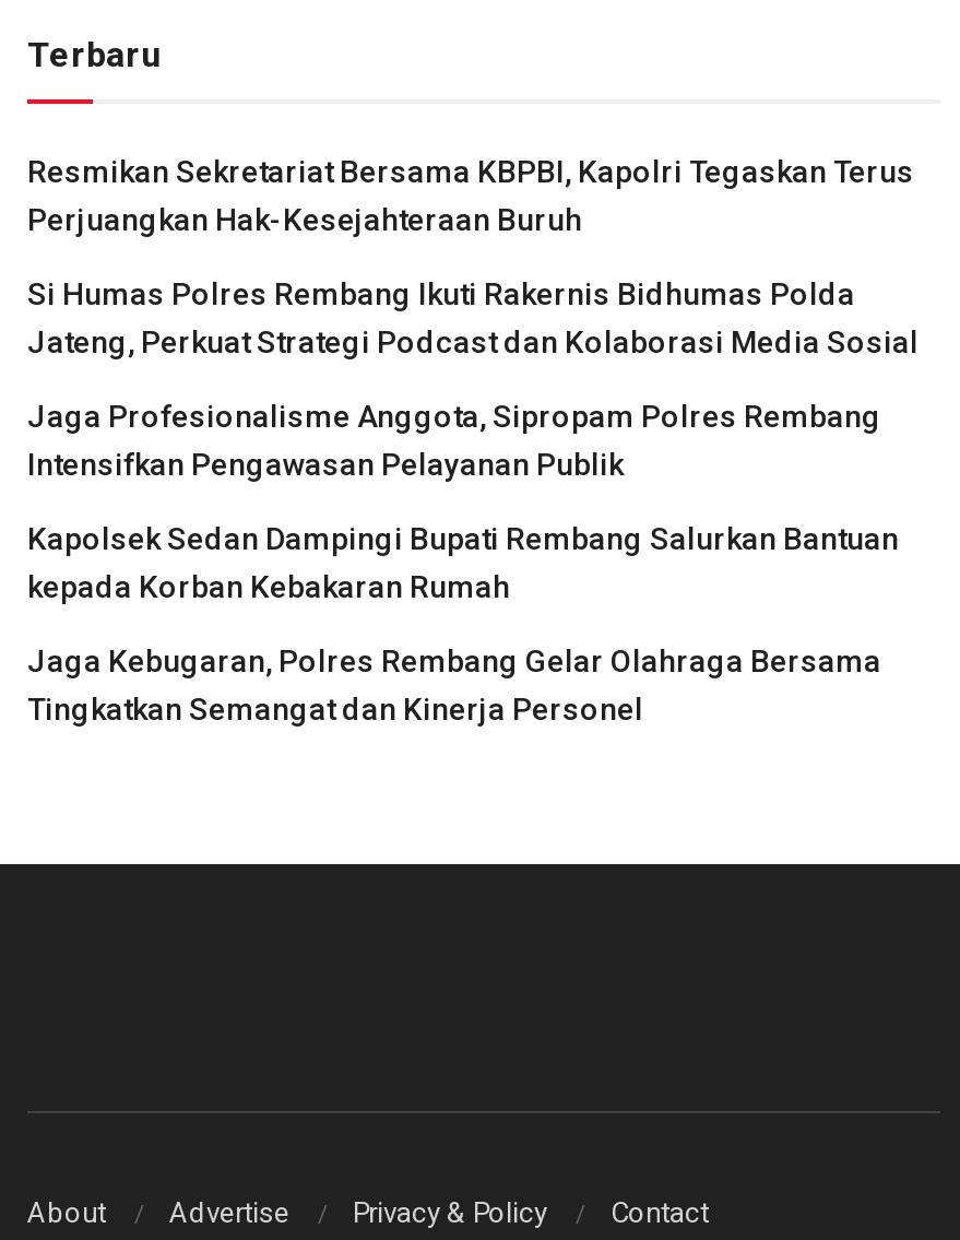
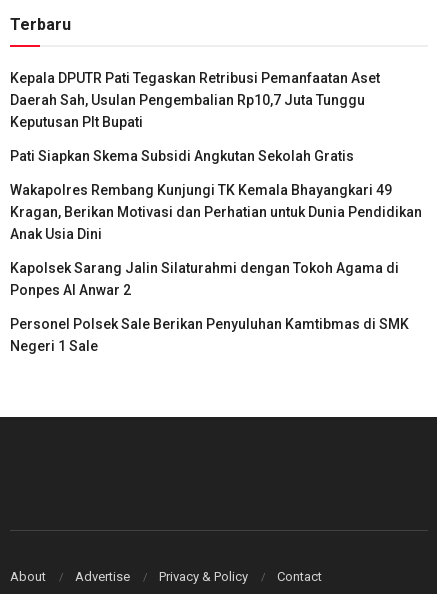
- Resmikan Sekretariat Bersama KBPBI, Kapolri Tegaskan Terus
- Perjuangkan Hak-Kesejahteraan Buruh
+ Kepala DPUTR Pati Tegaskan Retribusi Pemanfaatan Aset
+ Daerah Sah, Usulan Pengembalian Rp10,7 Juta Tunggu
+ Keputusan Plt Bupati

- Si Humas Polres Rembang Ikuti Rakernis Bidhumas Polda
- Jateng, Perkuat Strategi Podcast dan Kolaborasi Media Sosial
+ Pati Siapkan Skema Subsidi Angkutan Sekolah Gratis

- Jaga Profesionalisme Anggota, Sipropam Polres Rembang
- Intensifkan Pengawasan Pelayanan Publik
+ Wakapolres Rembang Kunjungi TK Kemala Bhayangkari 49
+ Kragan, Berikan Motivasi dan Perhatian untuk Dunia Pendidikan
+ Anak Usia Dini

- Kapolsek Sedan Dampingi Bupati Rembang Salurkan Bantuan
- kepada Korban Kebakaran Rumah
+ Kapolsek Sarang Jalin Silaturahmi dengan Tokoh Agama di
+ Ponpes Al Anwar 2

- Jaga Kebugaran, Polres Rembang Gelar Olahraga Bersama
- Tingkatkan Semangat dan Kinerja Personel
+ Personel Polsek Sale Berikan Penyuluhan Kamtibmas di SMK
+ Negeri 1 Sale
